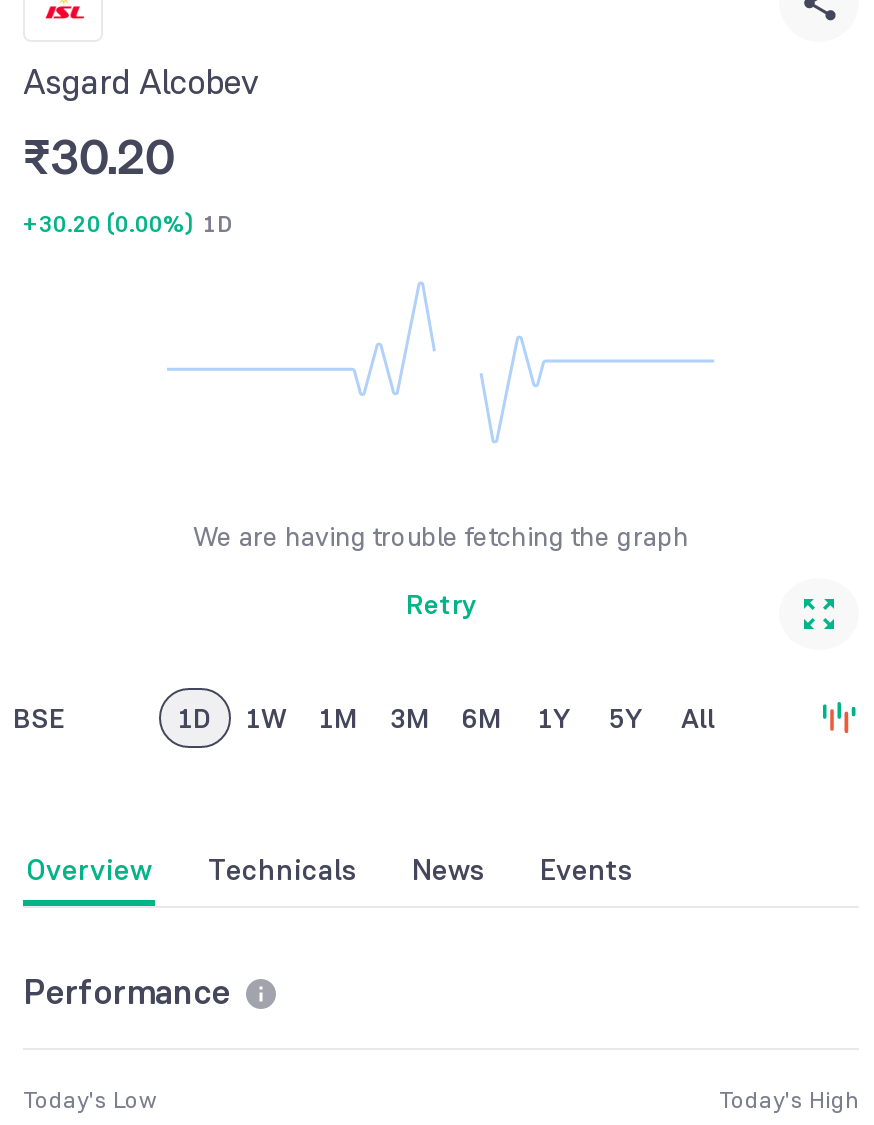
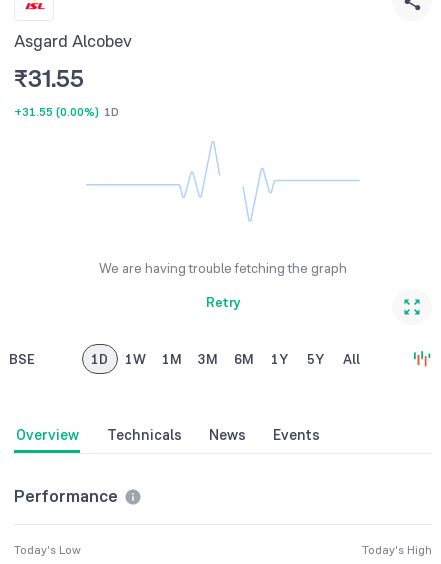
- ₹30.20
+ ₹31.55

- +30.20 (0.00%) 1D
+ +31.55 (0.00%) 1D
